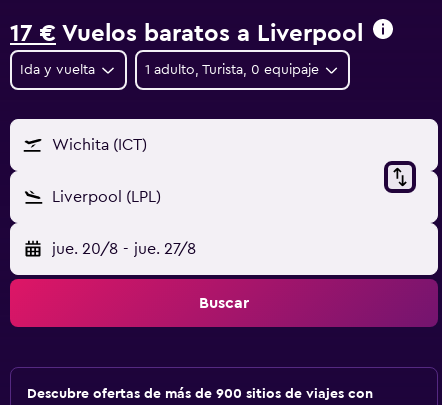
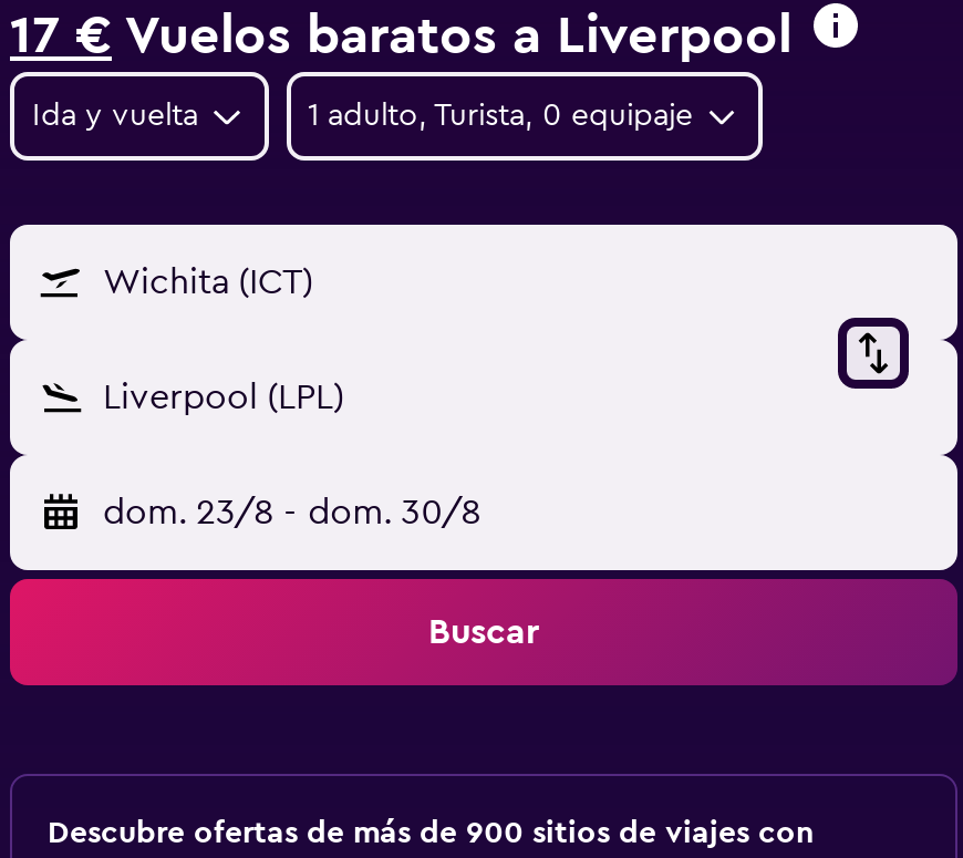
- jue. 20/8 - jue. 27/8
+ dom. 23/8 - dom. 30/8
